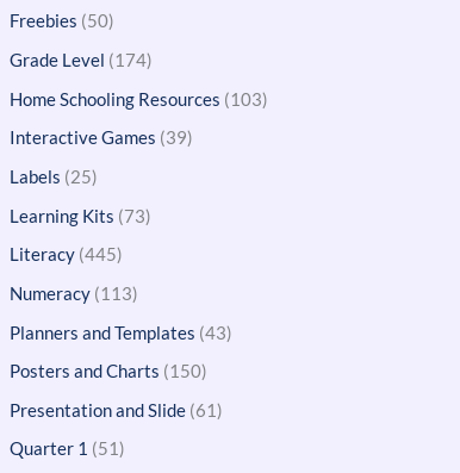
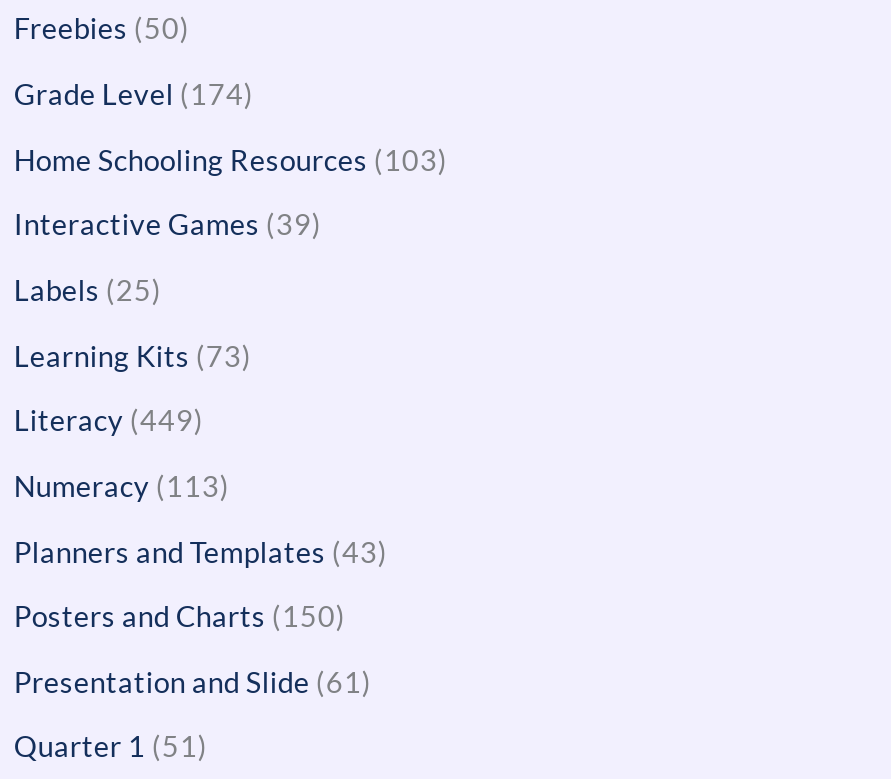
- Literacy (445)
+ Literacy (449)
